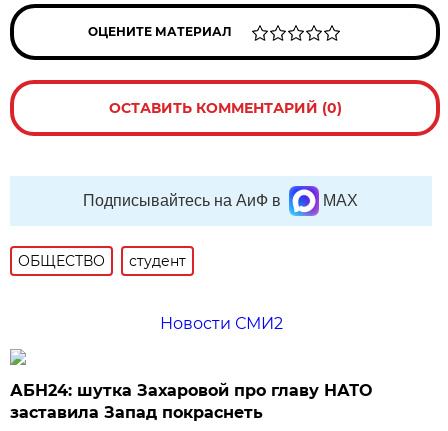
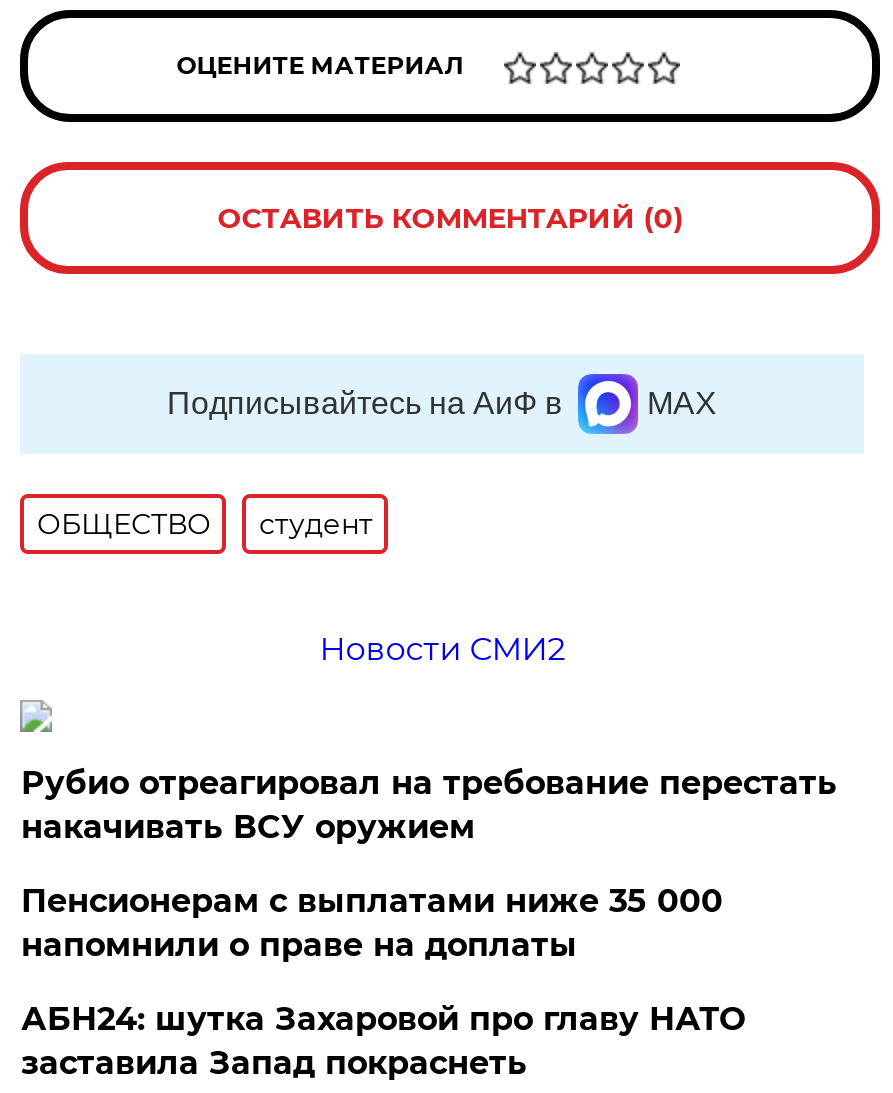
+ Рубио отреагировал на требование перестать
+ накачивать ВСУ оружием
+ Пенсионерам с выплатами ниже 35 000
+ напомнили о праве на доплаты
